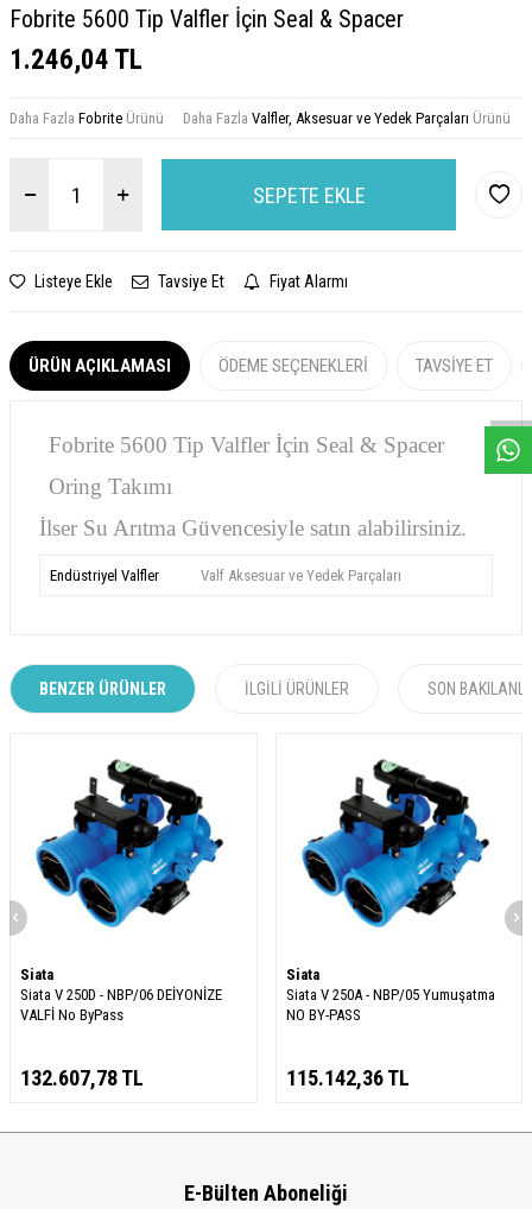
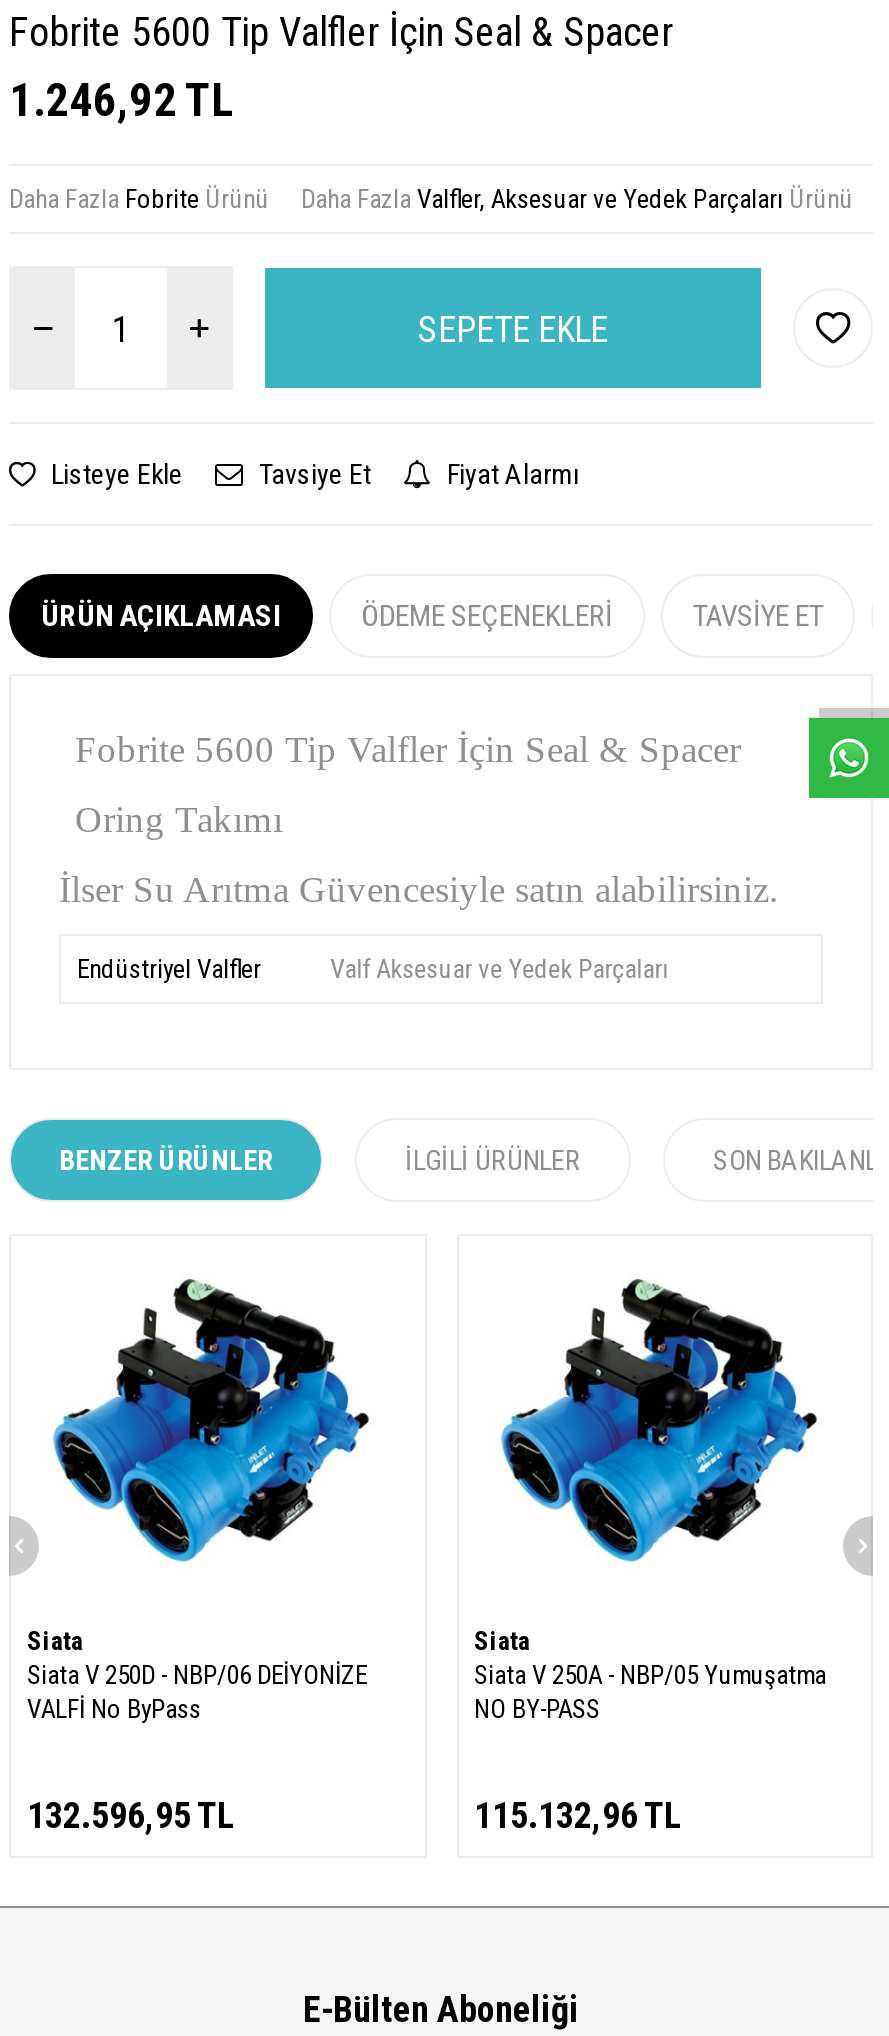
- 1.246,04 TL
+ 1.246,92 TL

- 132.607,78 TL
+ 132.596,95 TL

- 115.142,36 TL
+ 115.132,96 TL
